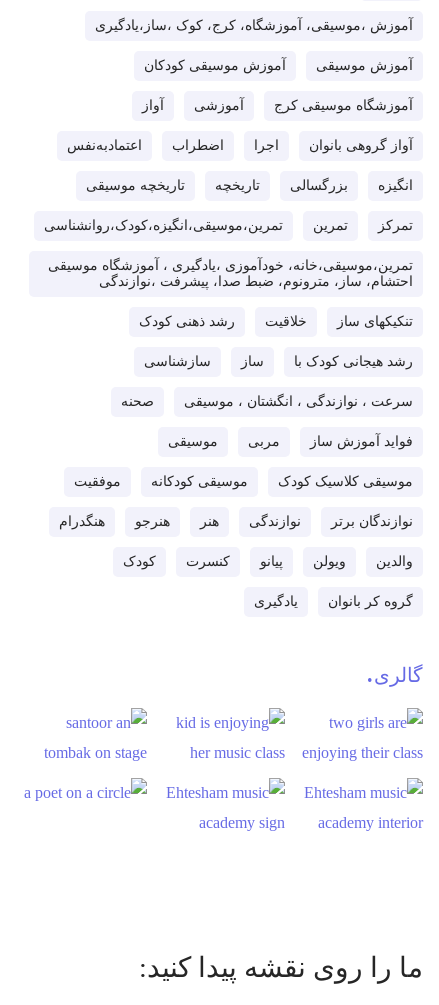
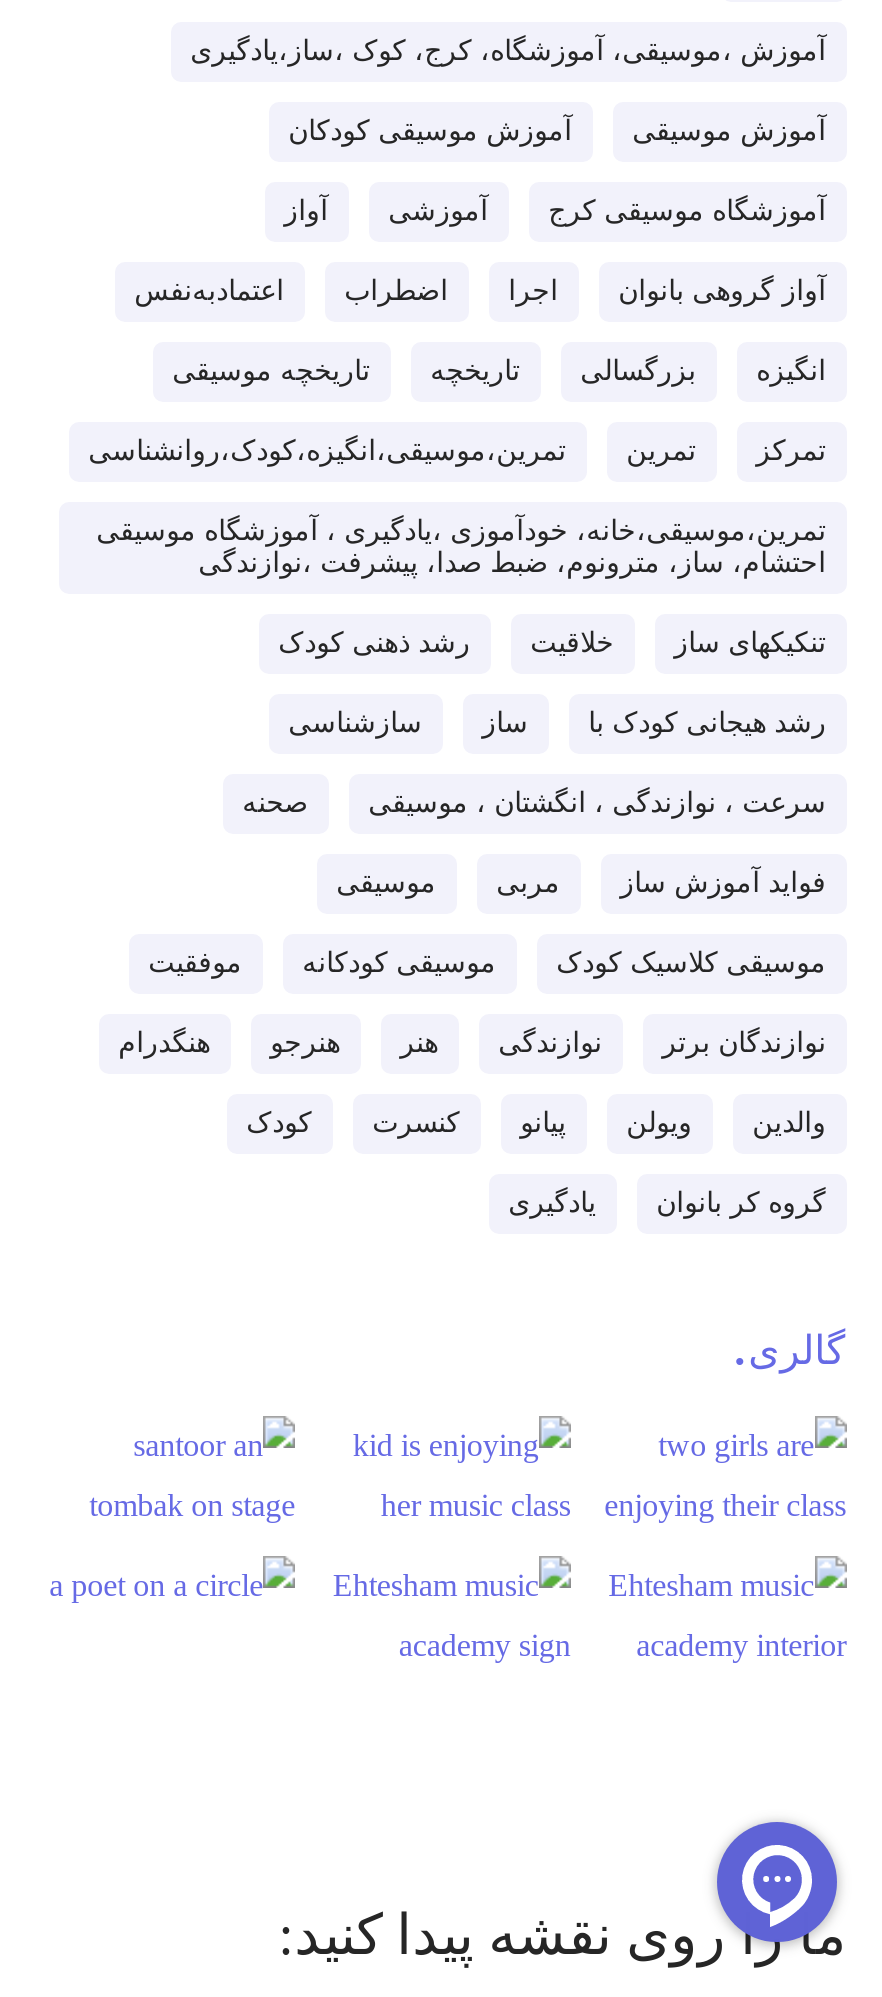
+ [image]
